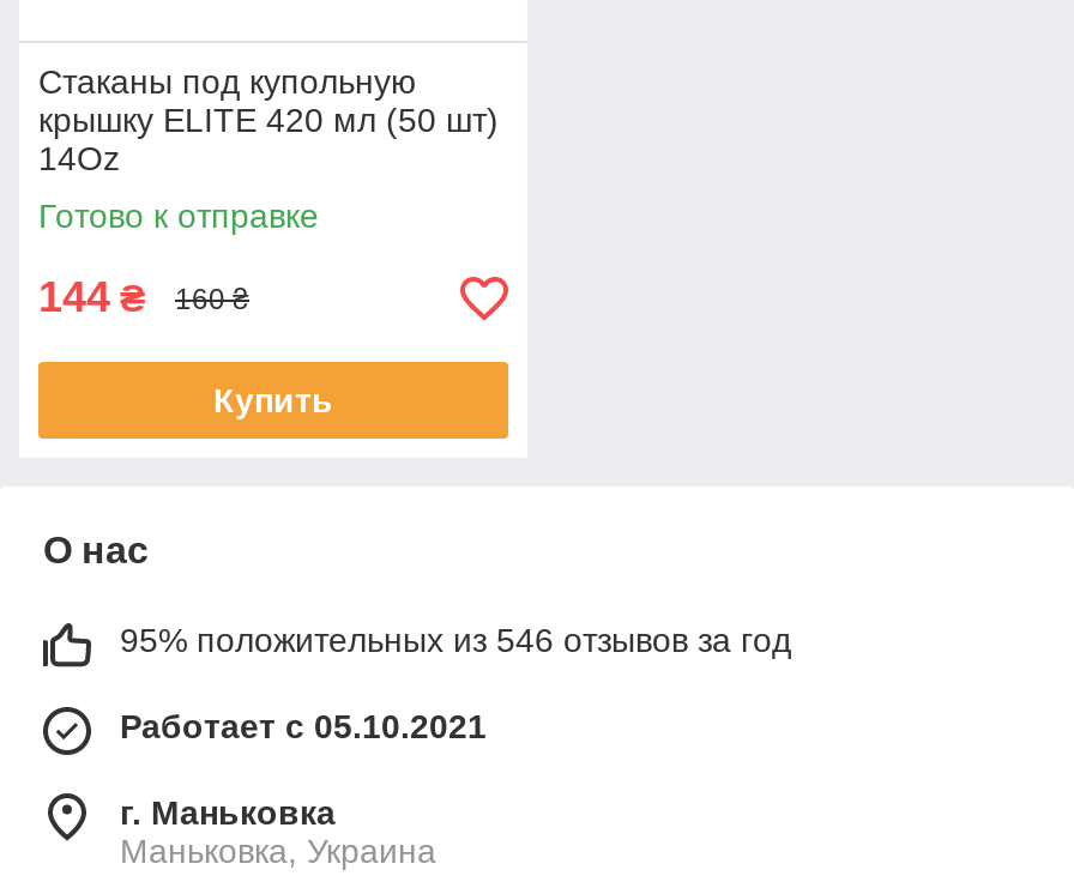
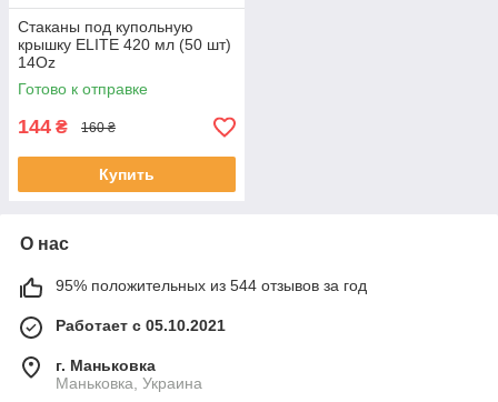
- 95% положительных из 546 отзывов за год
+ 95% положительных из 544 отзывов за год
